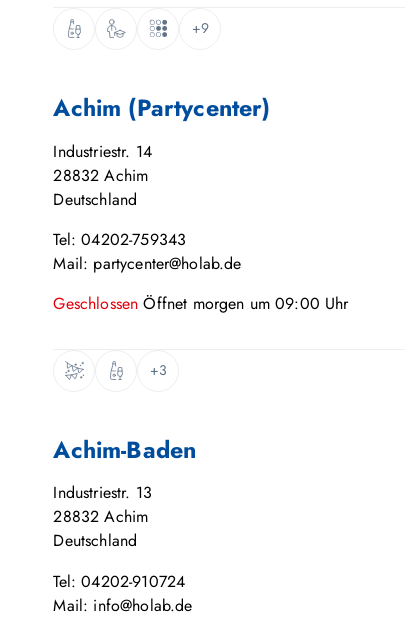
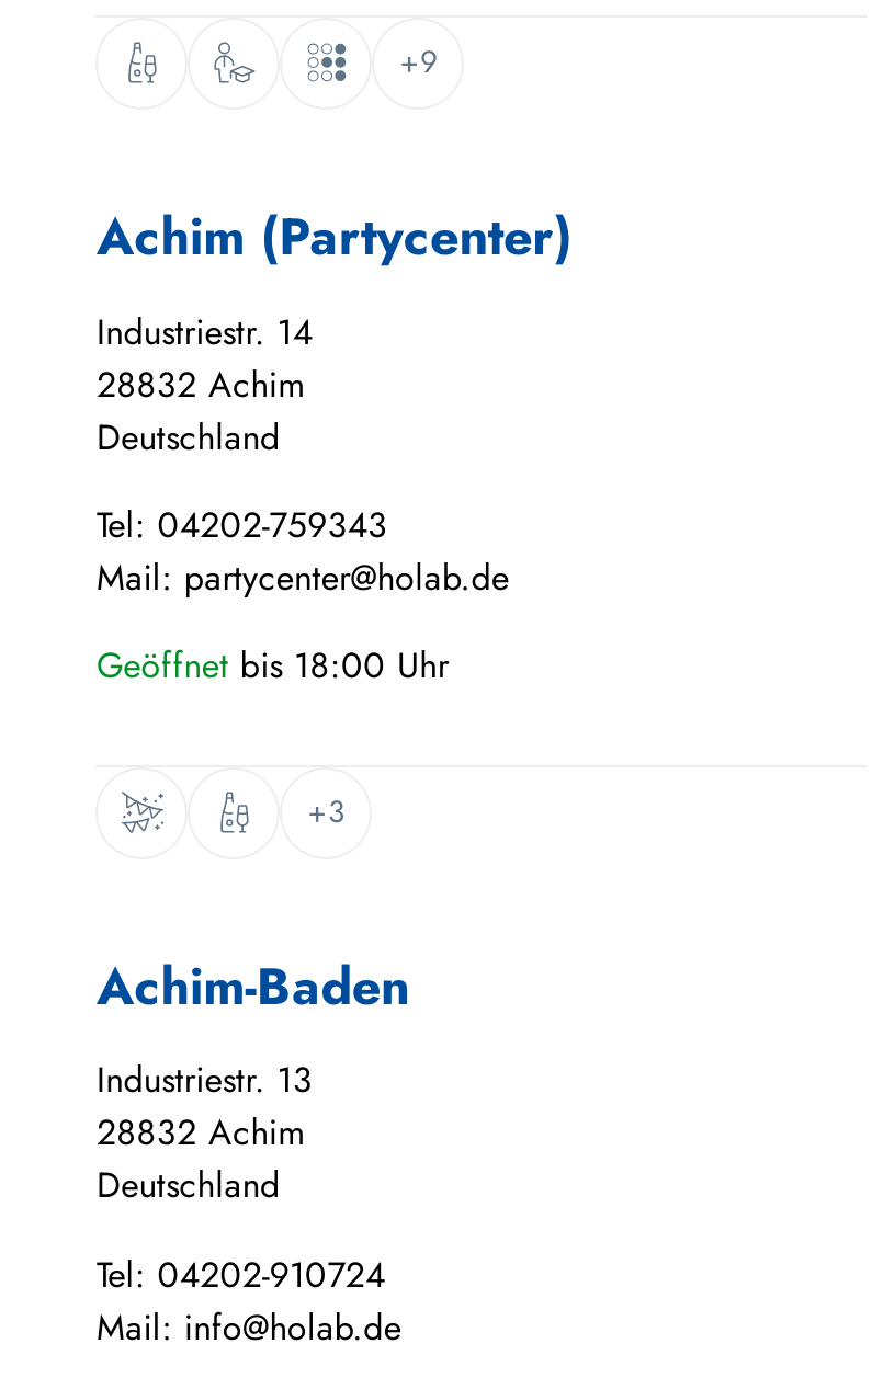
- Geschlossen Öffnet morgen um 09:00 Uhr
+ Geöffnet bis 18:00 Uhr
